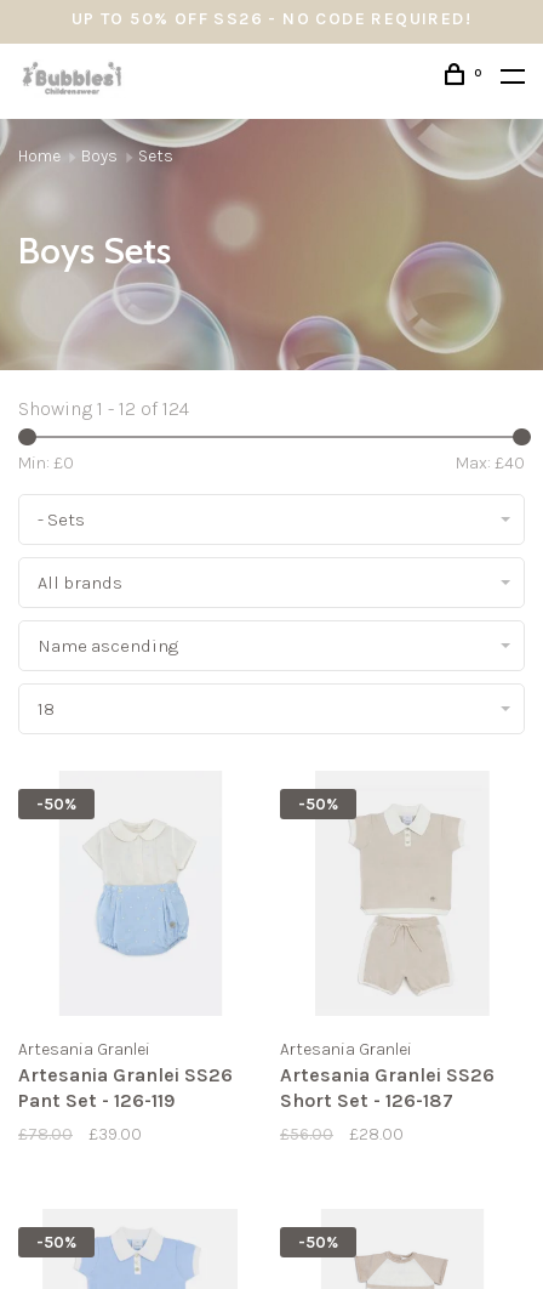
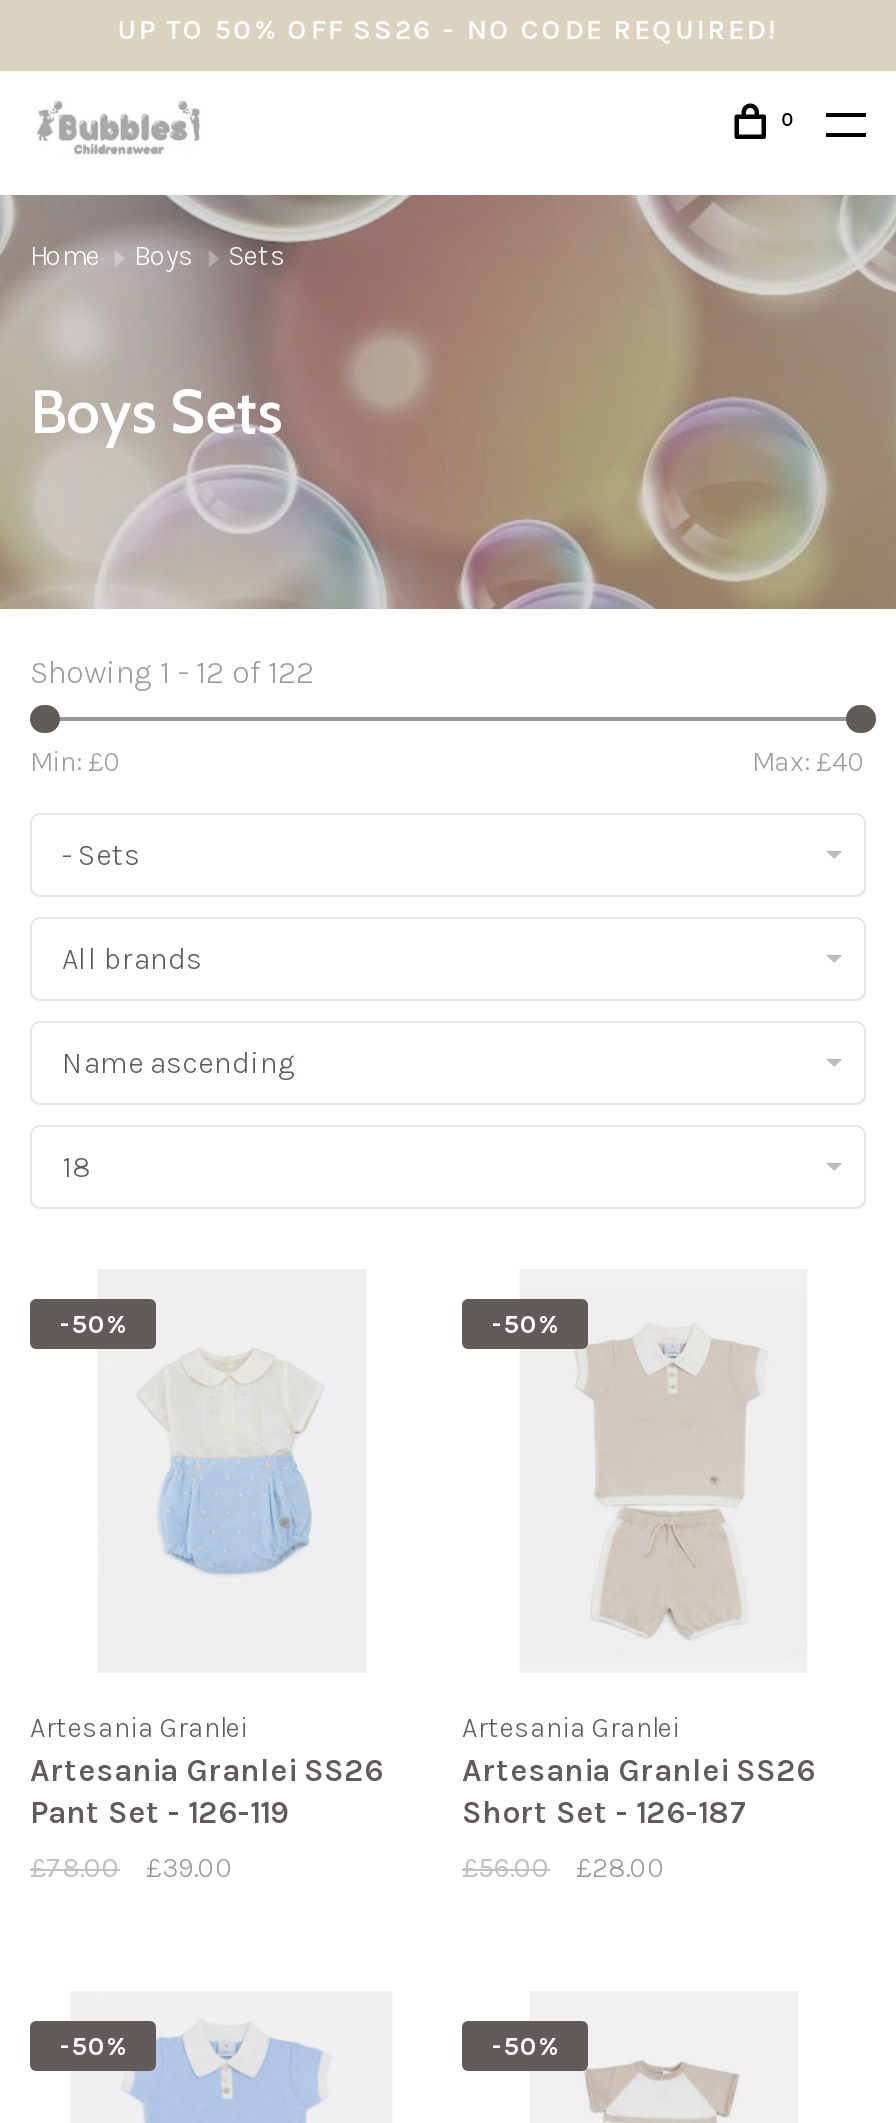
- Showing 1 - 12 of 124
+ Showing 1 - 12 of 122
